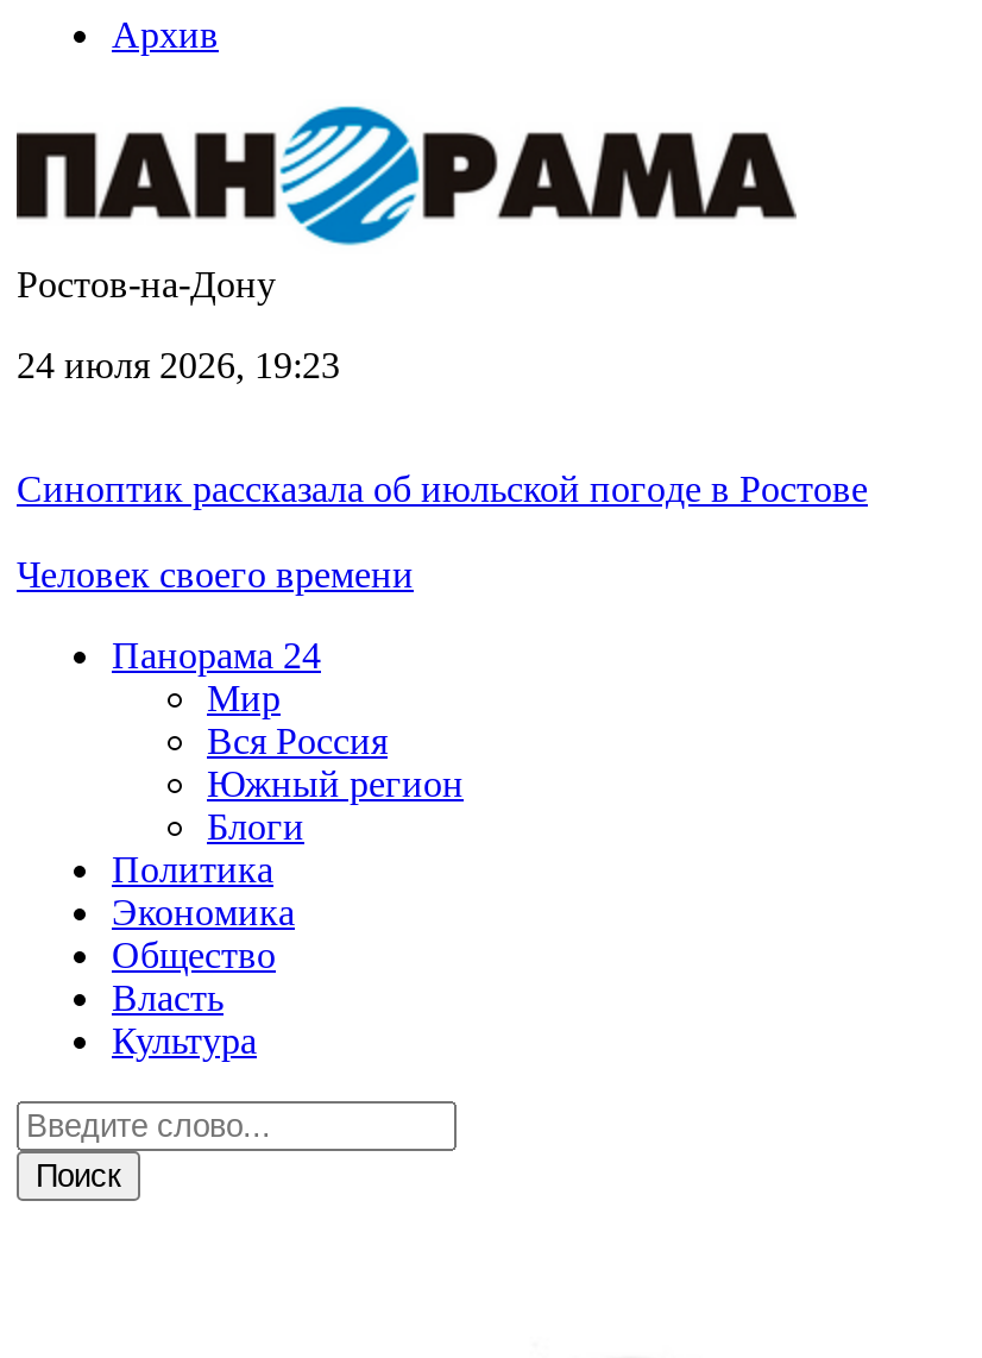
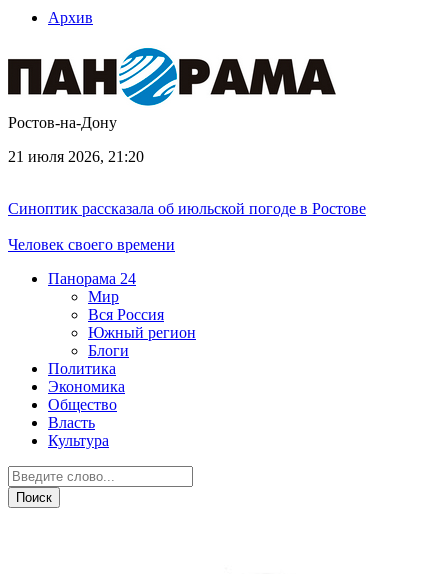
- 24 июля 2026, 19:23
+ 21 июля 2026, 21:20
